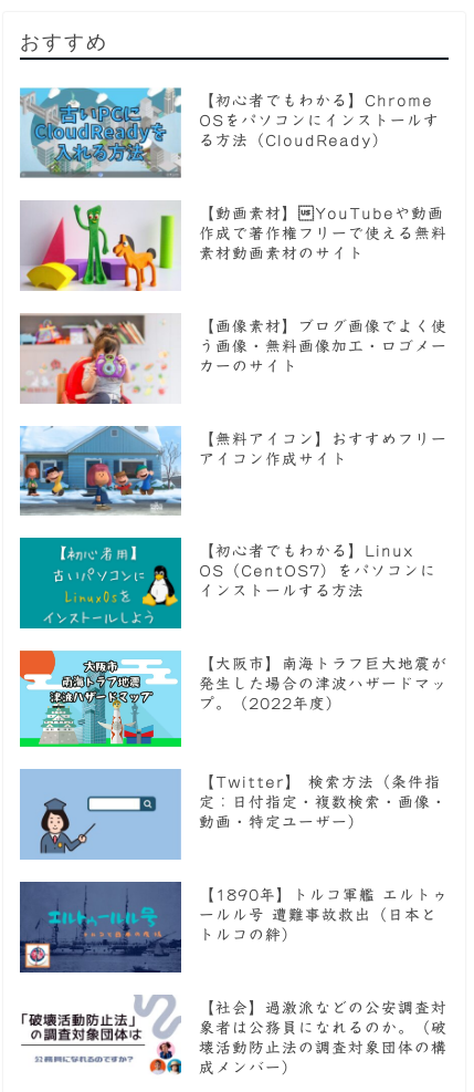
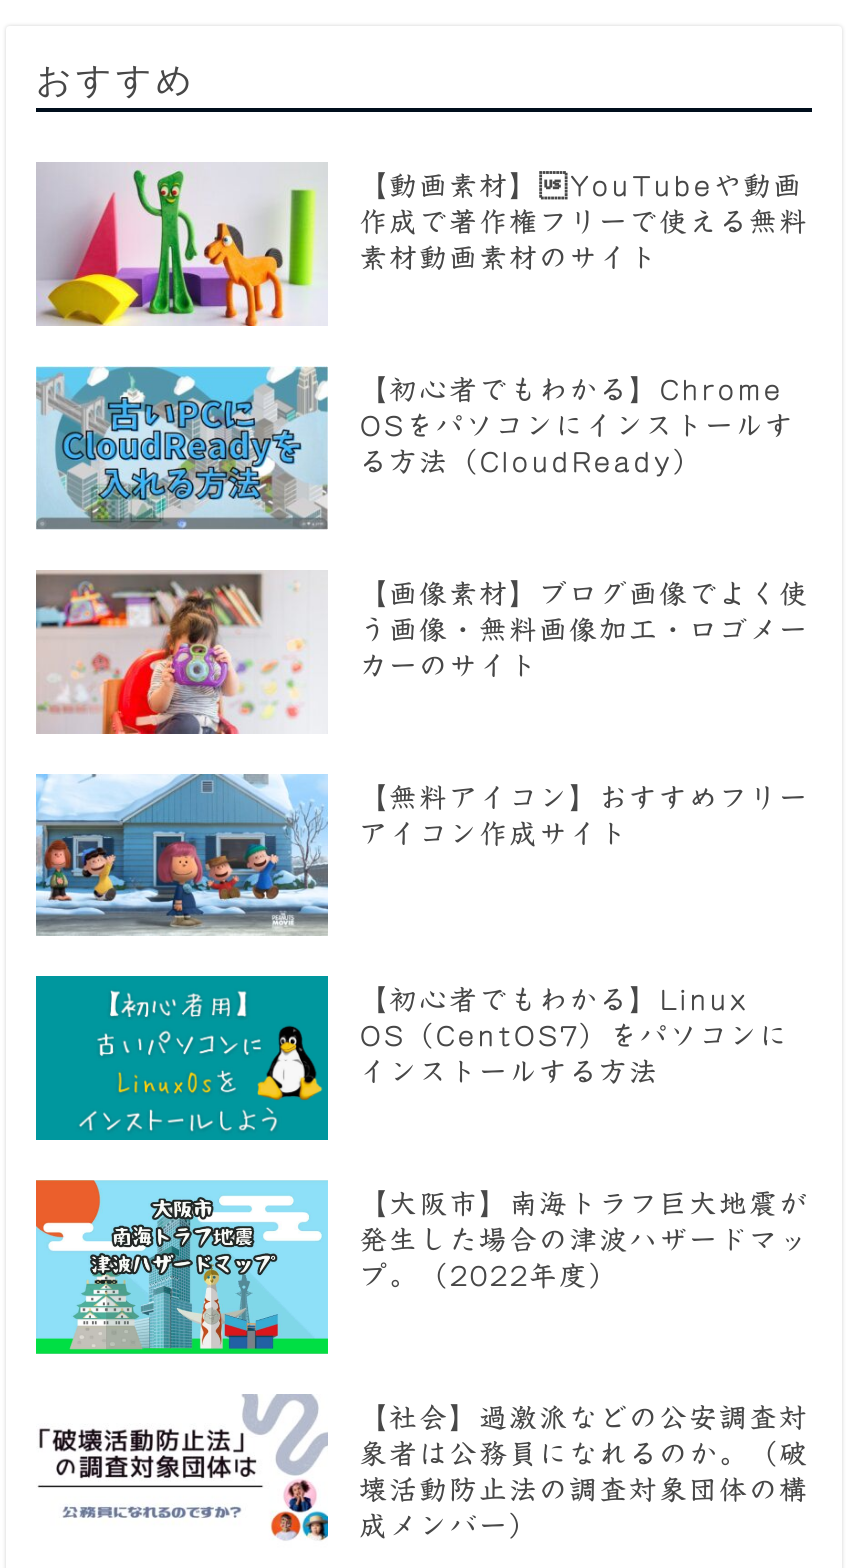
moved down: [image] | 【初心者でもわかる】Chrome | OSをパソコンにインストールす | る方法（CloudReady）

moved up: [image] | 【動画素材】 YouTubeや動画 | 作成で著作権フリーで使える無料 | 素材動画素材のサイト

- [image]
- 【Twitter】 検索方法（条件指
- 定：日付指定・複数検索・画像・
- 動画・特定ユーザー）

- [image]
- 【1890年】トルコ軍艦 エルトゥ
- ールル号 遭難事故救出（日本と
- トルコの絆）
